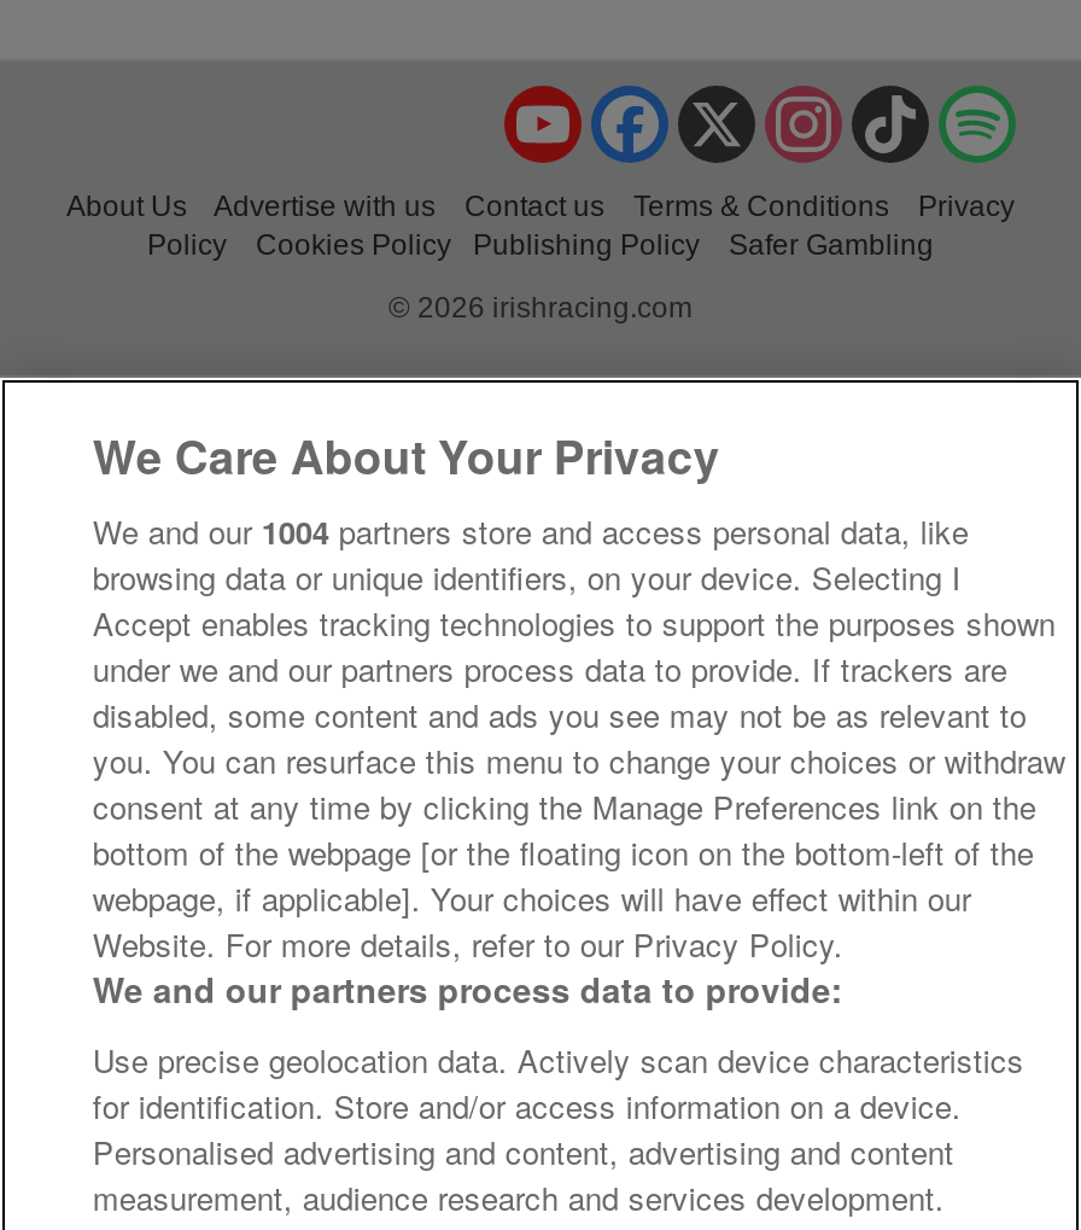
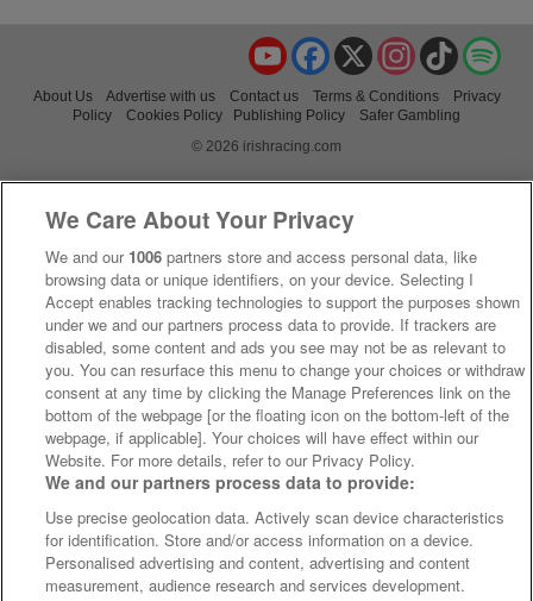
- We and our 1004 partners store and access personal data, like
+ We and our 1006 partners store and access personal data, like
